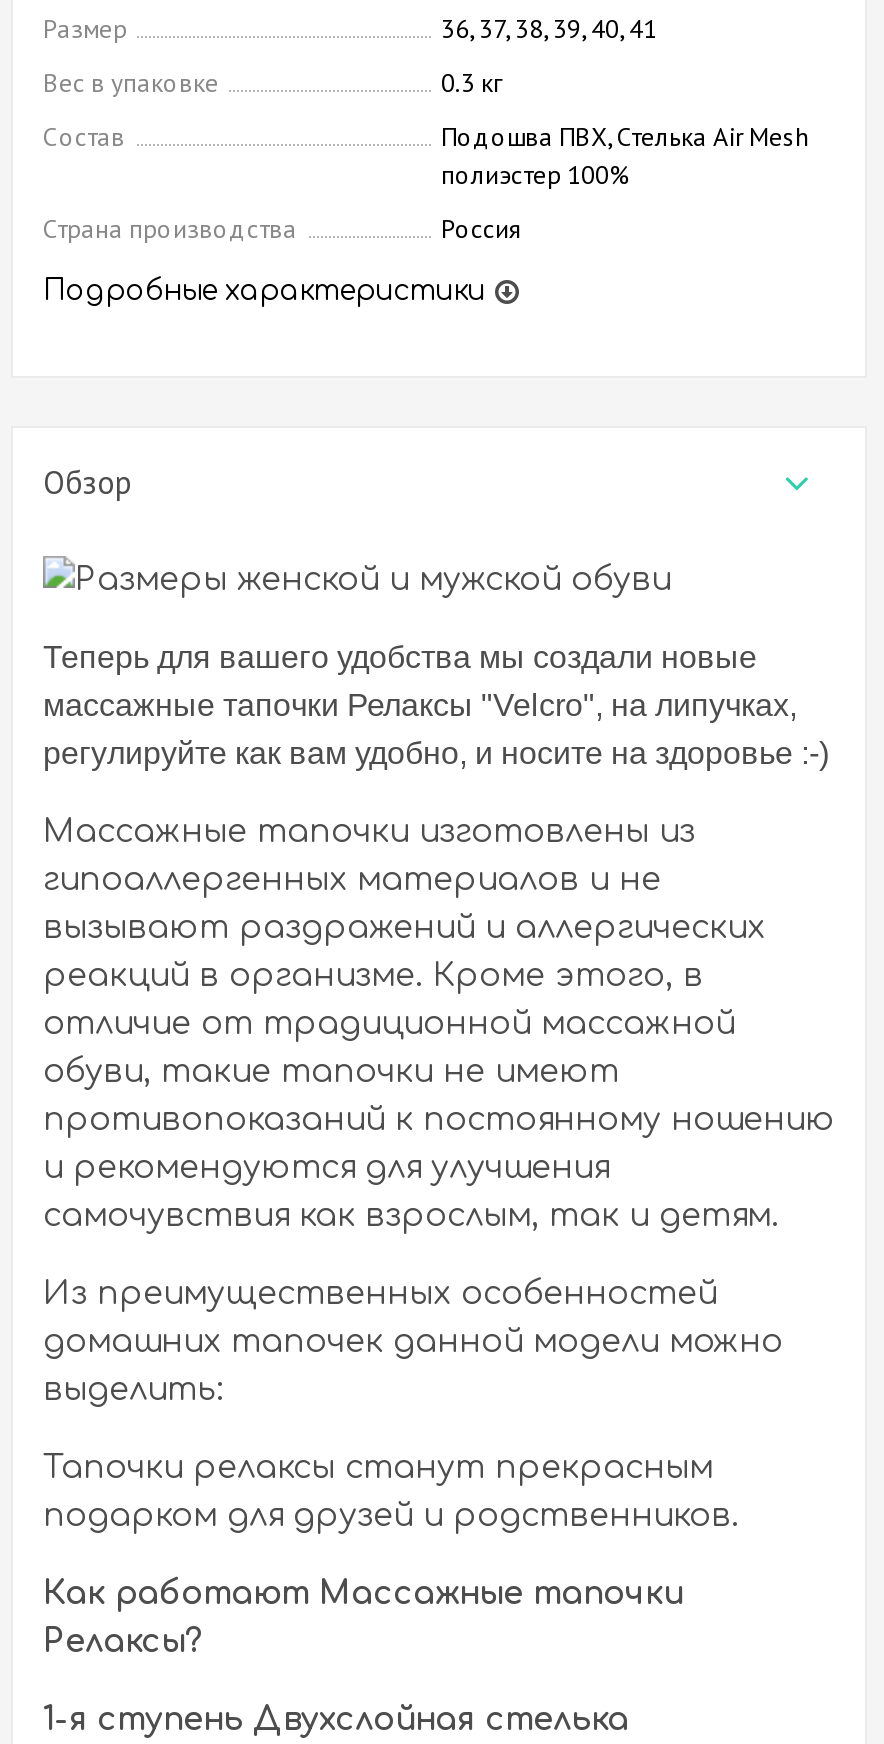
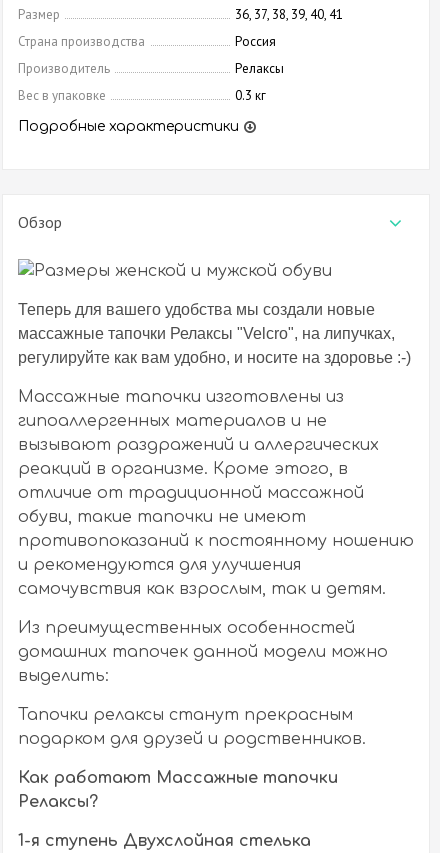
moved down: Вес в упаковке | 0.3 кг

- Состав
- Подошва ПВХ, Стелька Аir Mesh
- полиэстер 100%

moved up: Страна производства | Россия

+ Производитель
+ Релаксы
